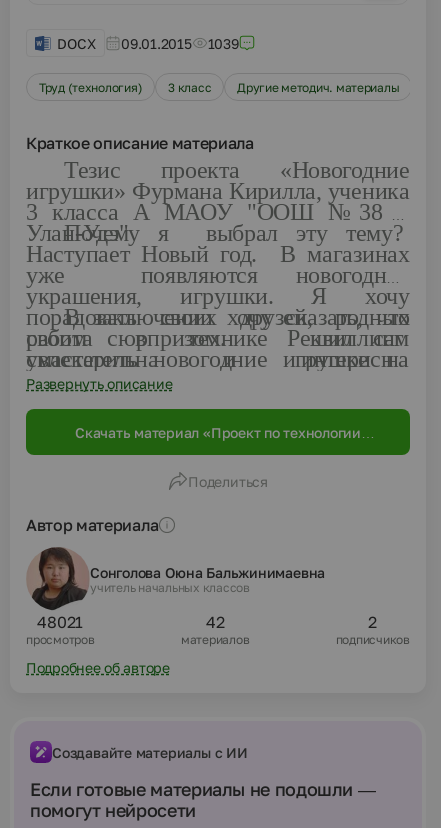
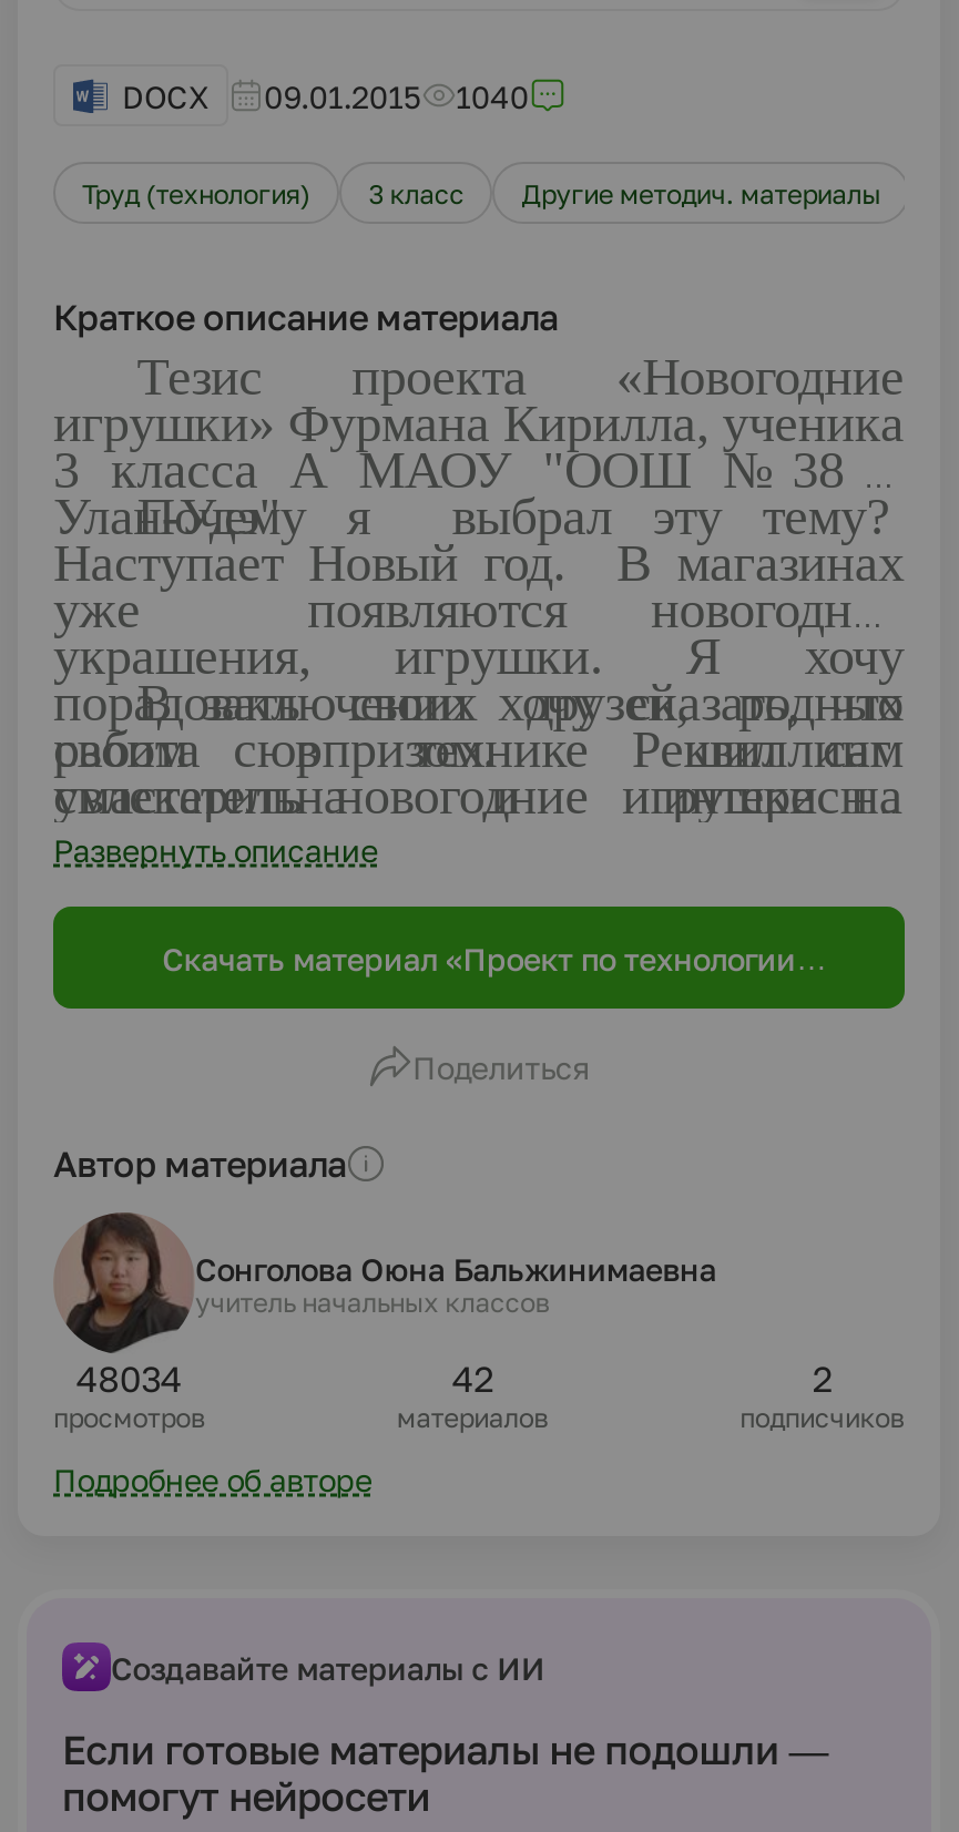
- DOCX 09.01.2015 1039
+ DOCX 09.01.2015 1040

- 48021
+ 48034
